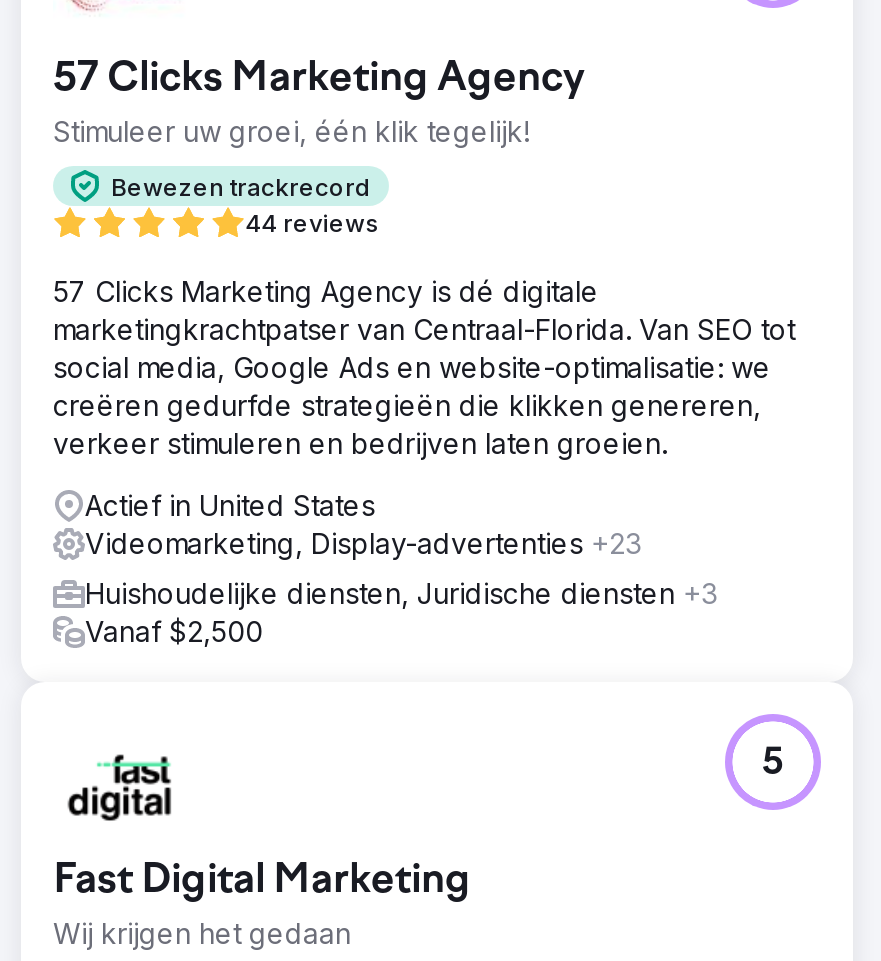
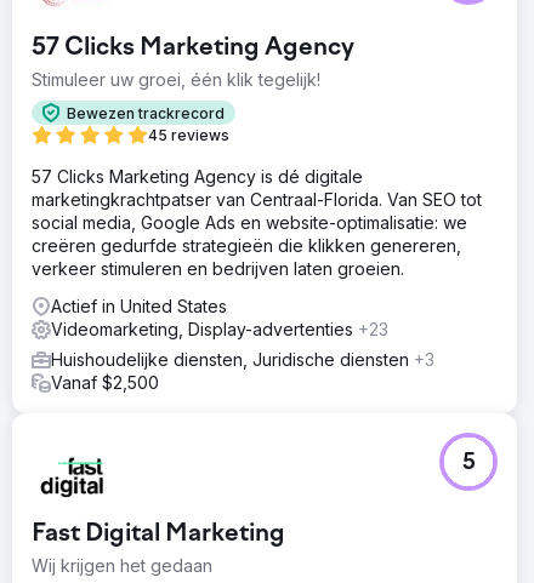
- 44 reviews
+ 45 reviews
